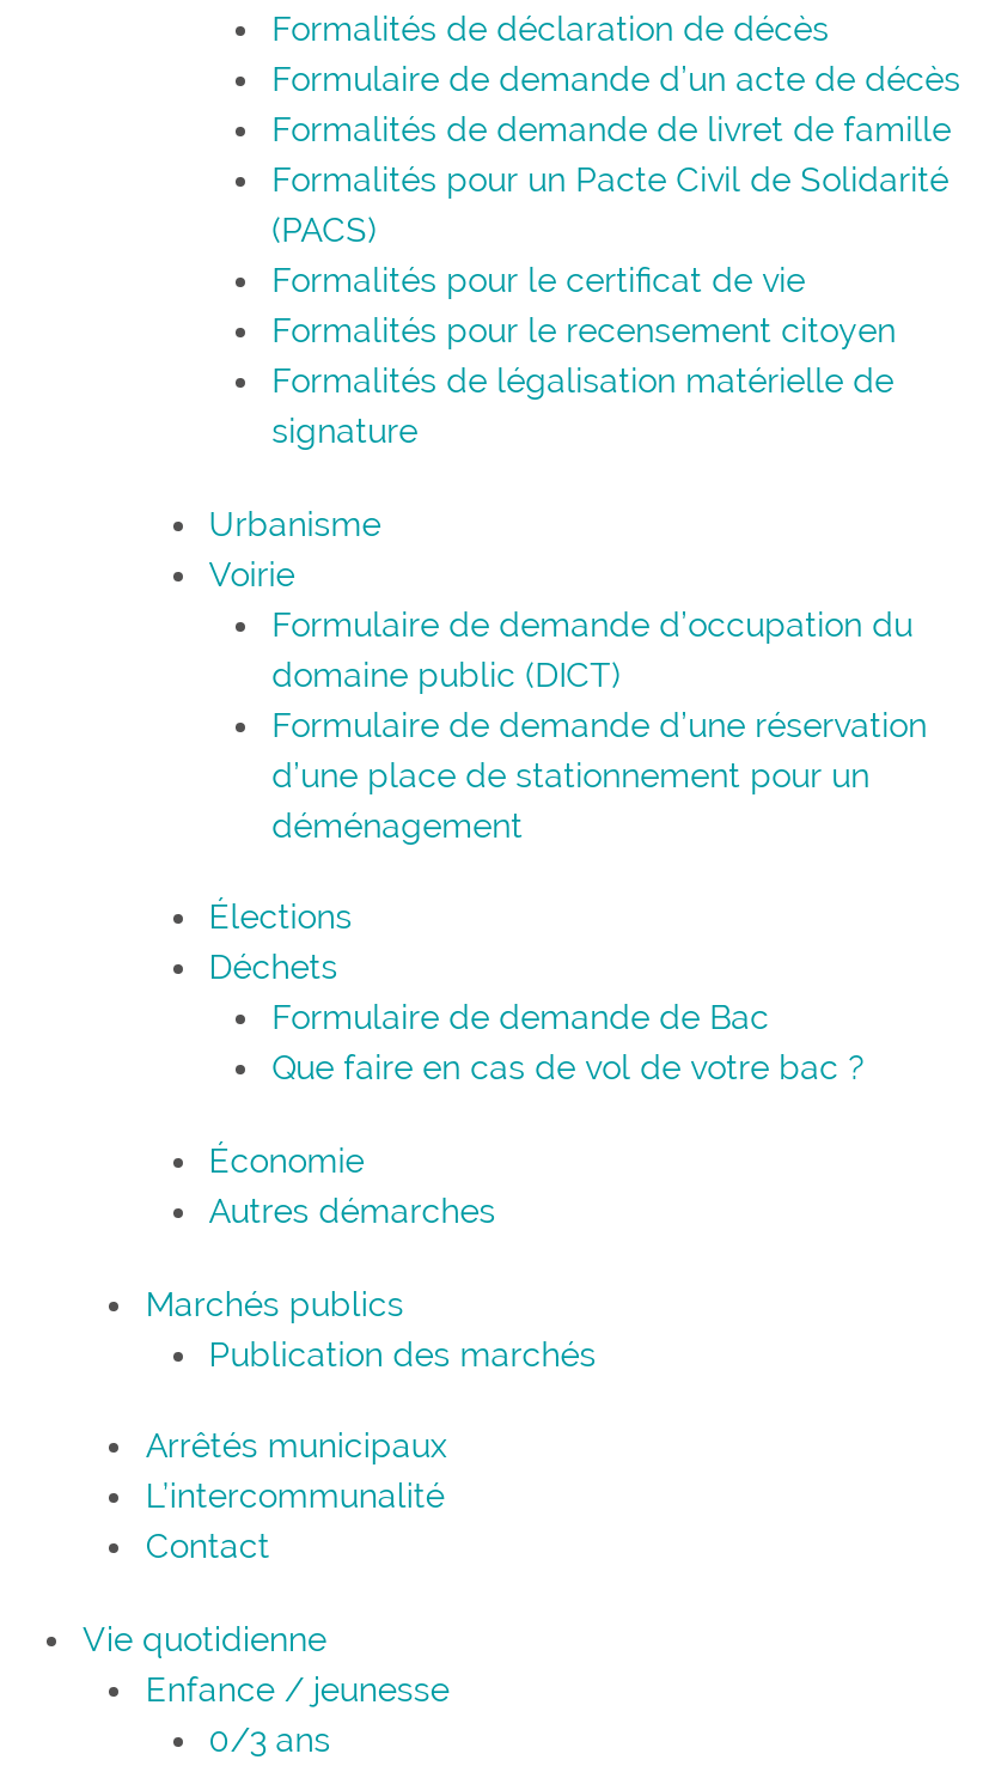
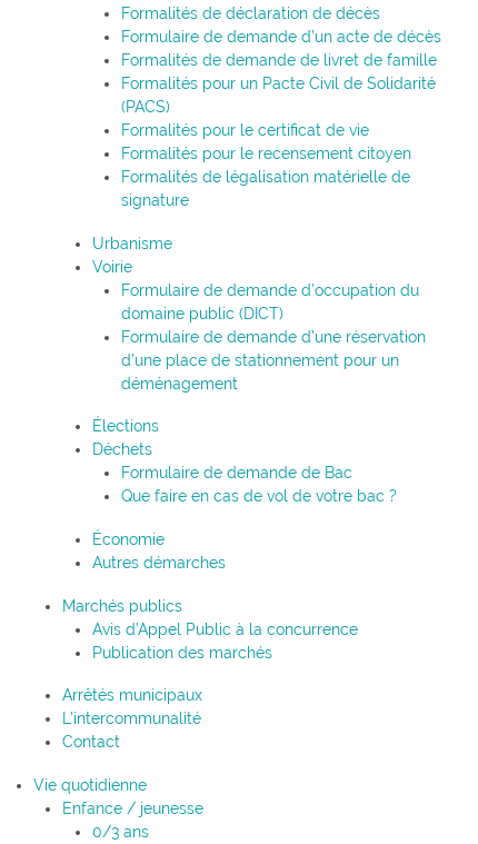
+ Avis d’Appel Public à la concurrence
